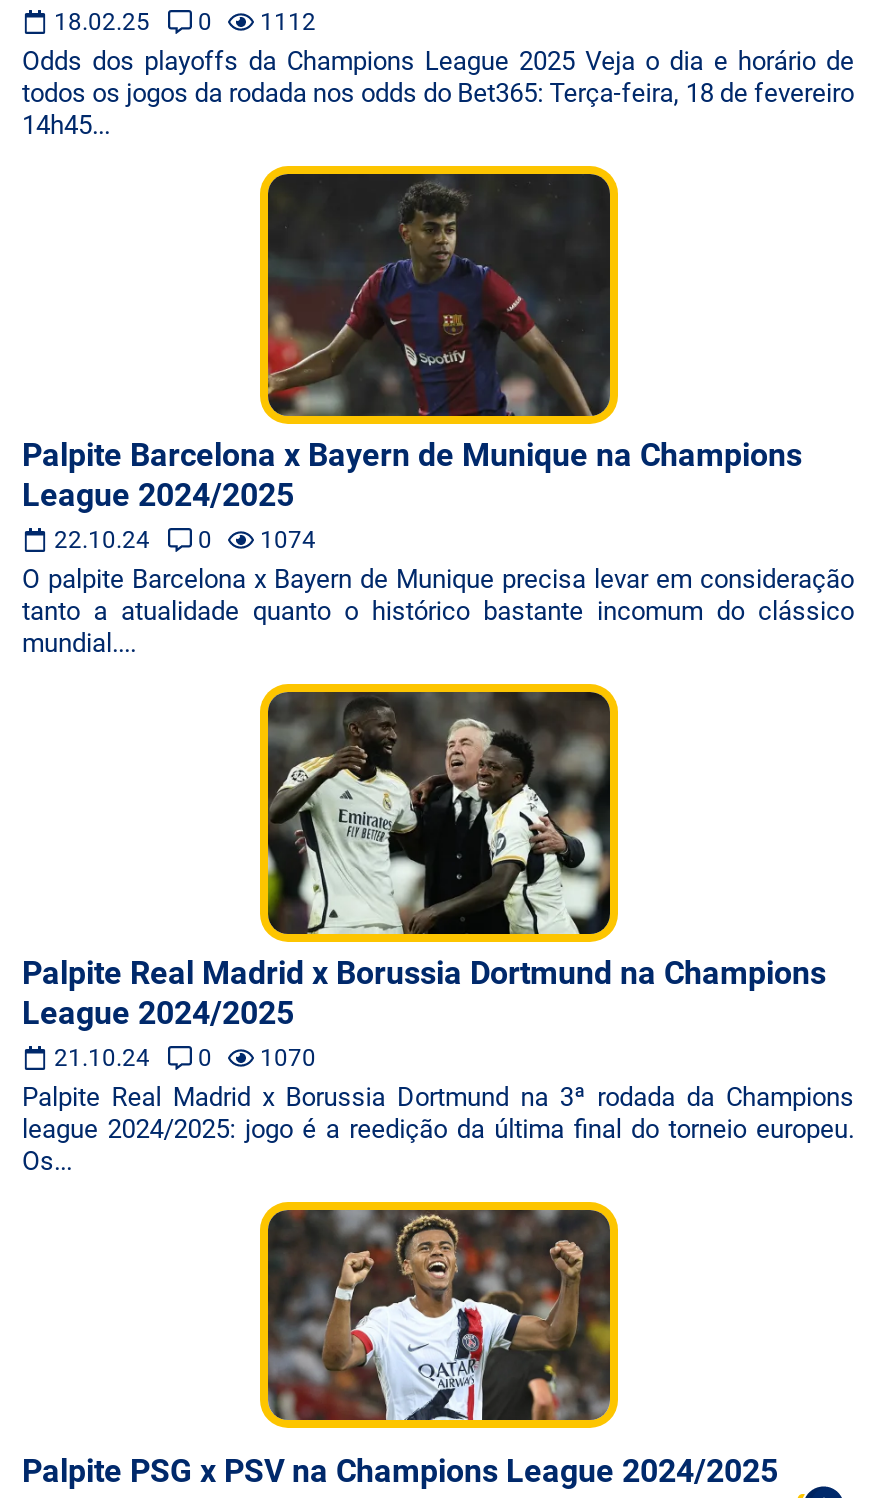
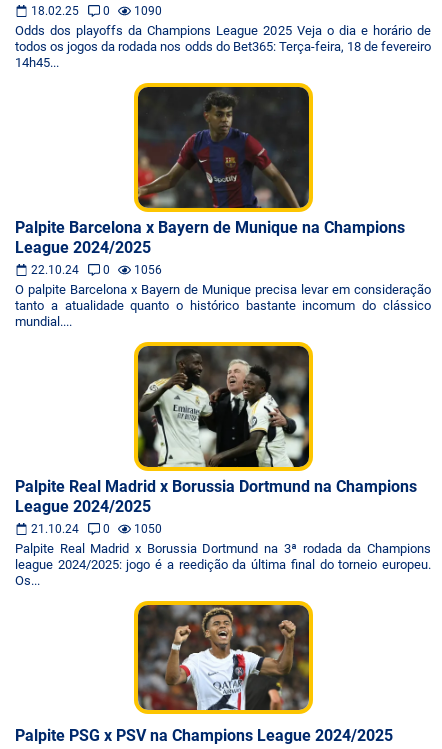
- 18.02.25 0 1112
+ 18.02.25 0 1090

- 22.10.24 0 1074
+ 22.10.24 0 1056

- 21.10.24 0 1070
+ 21.10.24 0 1050
